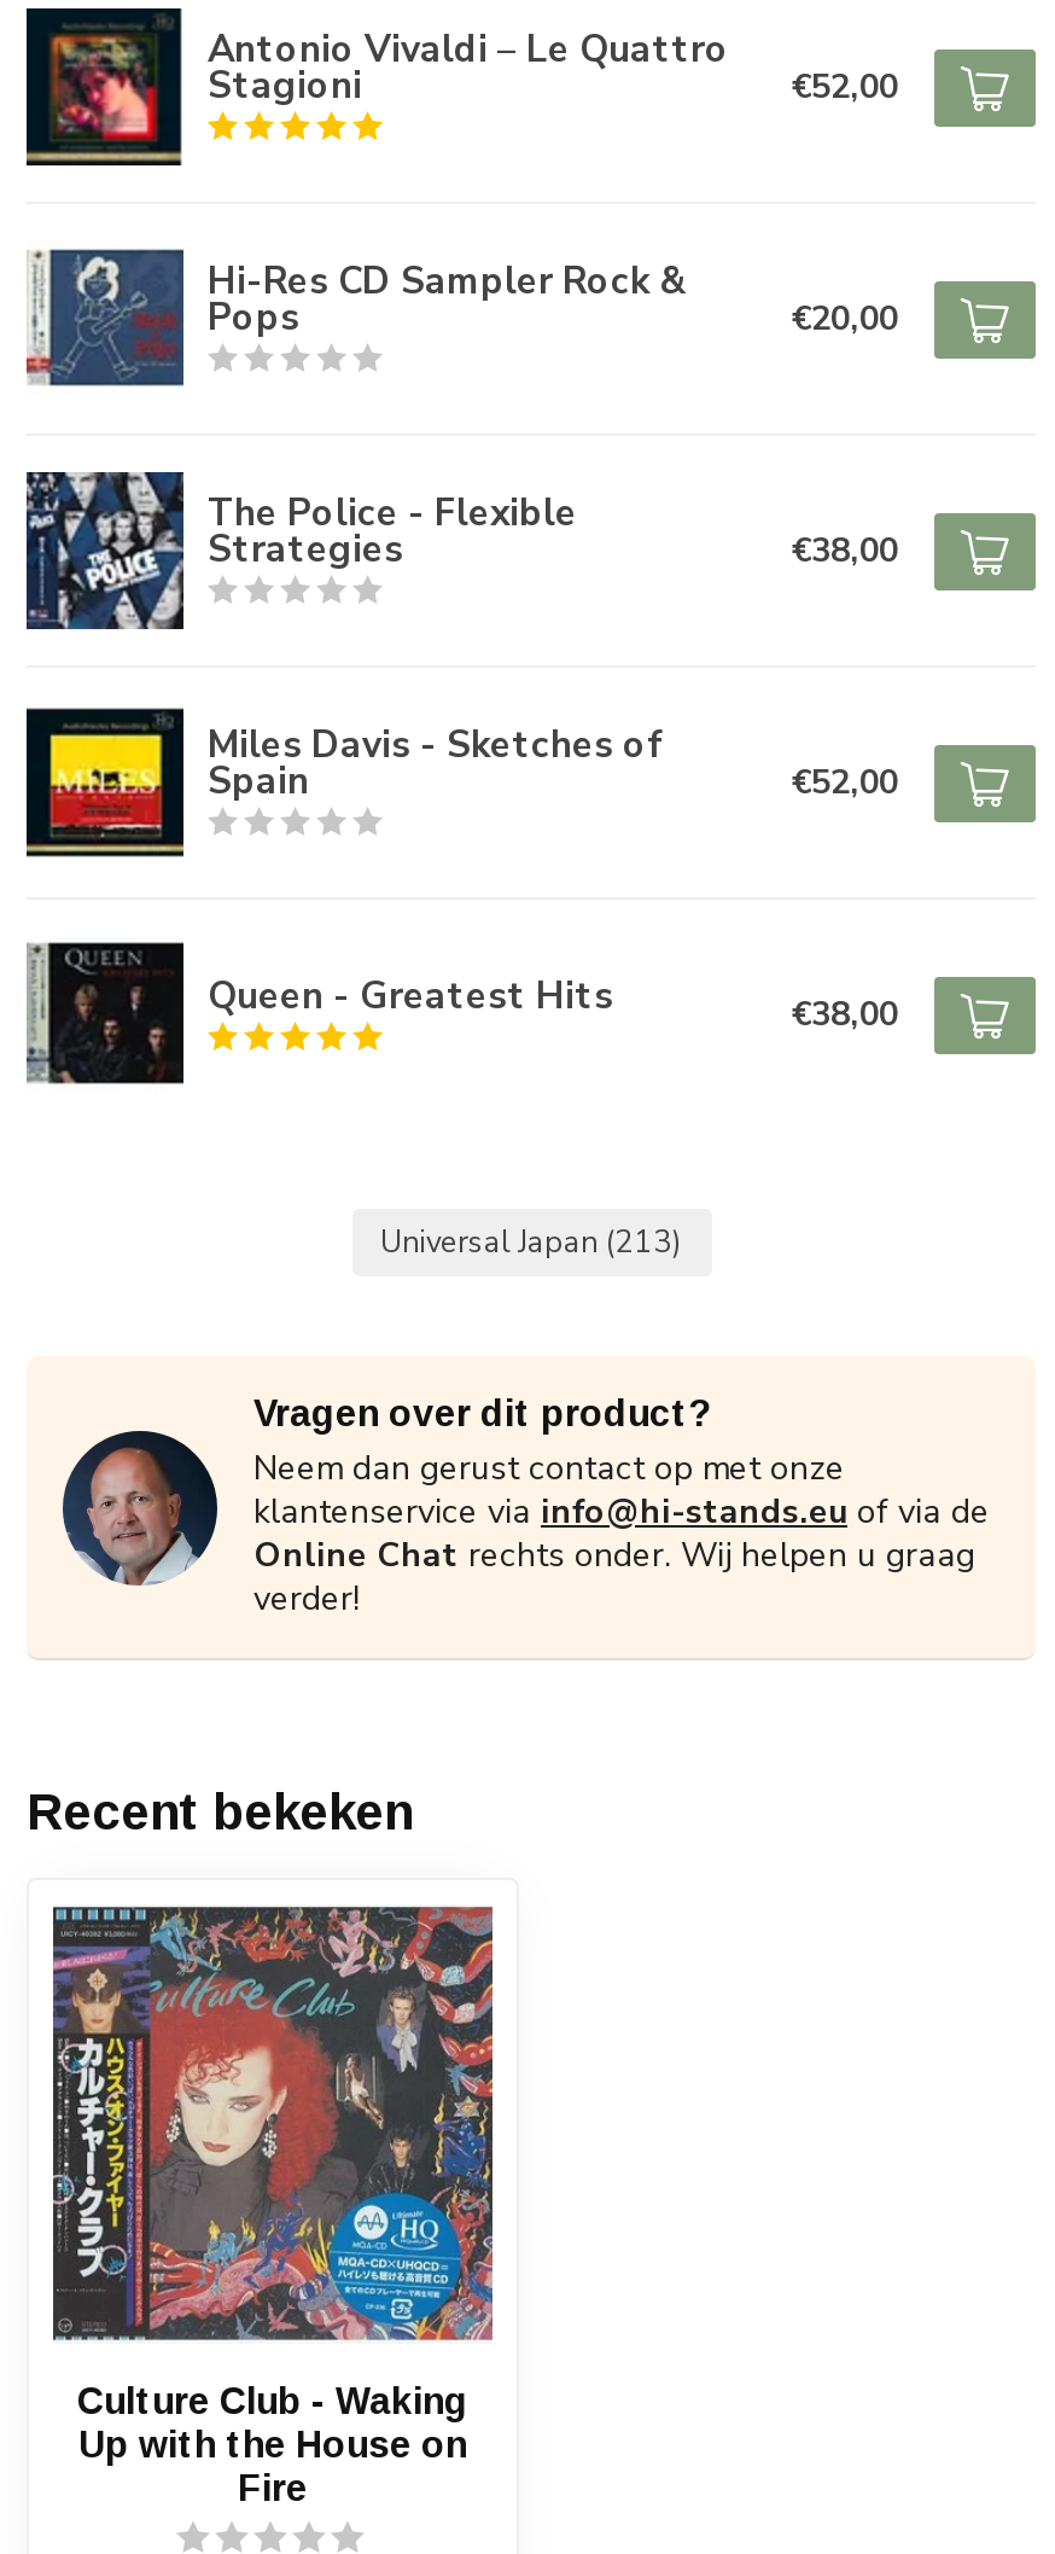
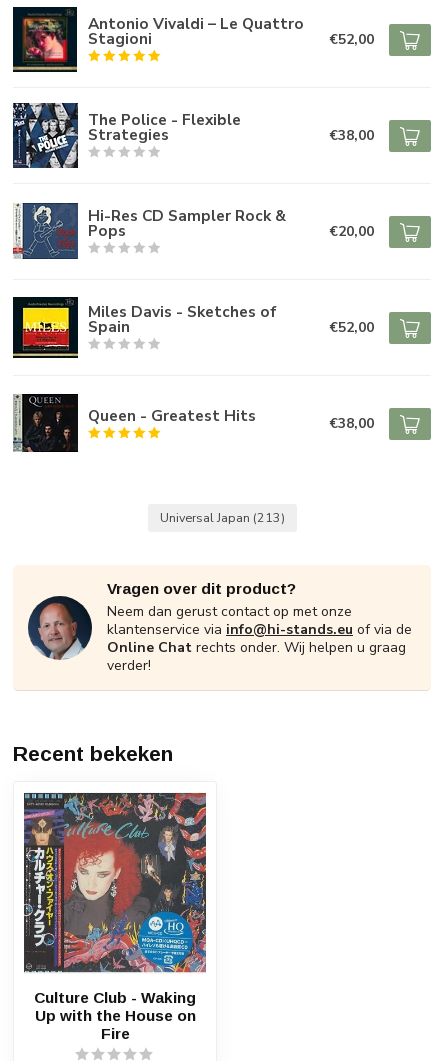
moved down: [image] | Hi-Res CD Sampler Rock & | Pops | €20,00

moved up: [image] | The Police - Flexible | Strategies | €38,00
